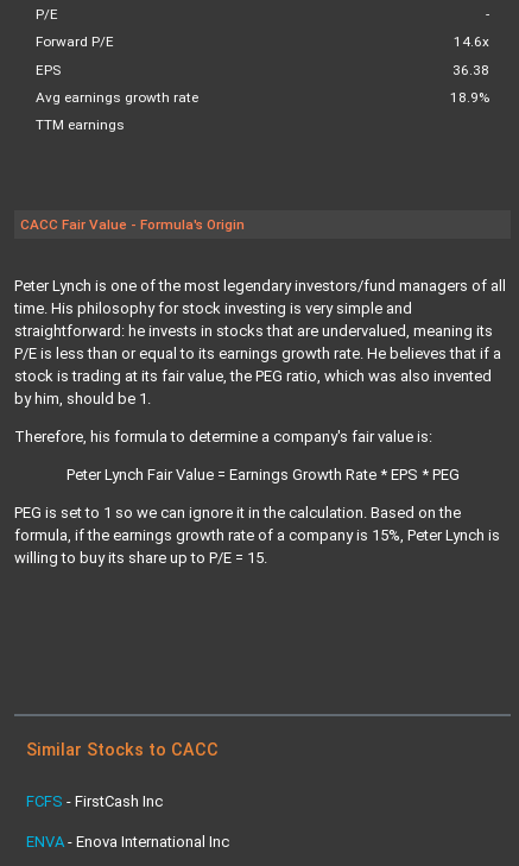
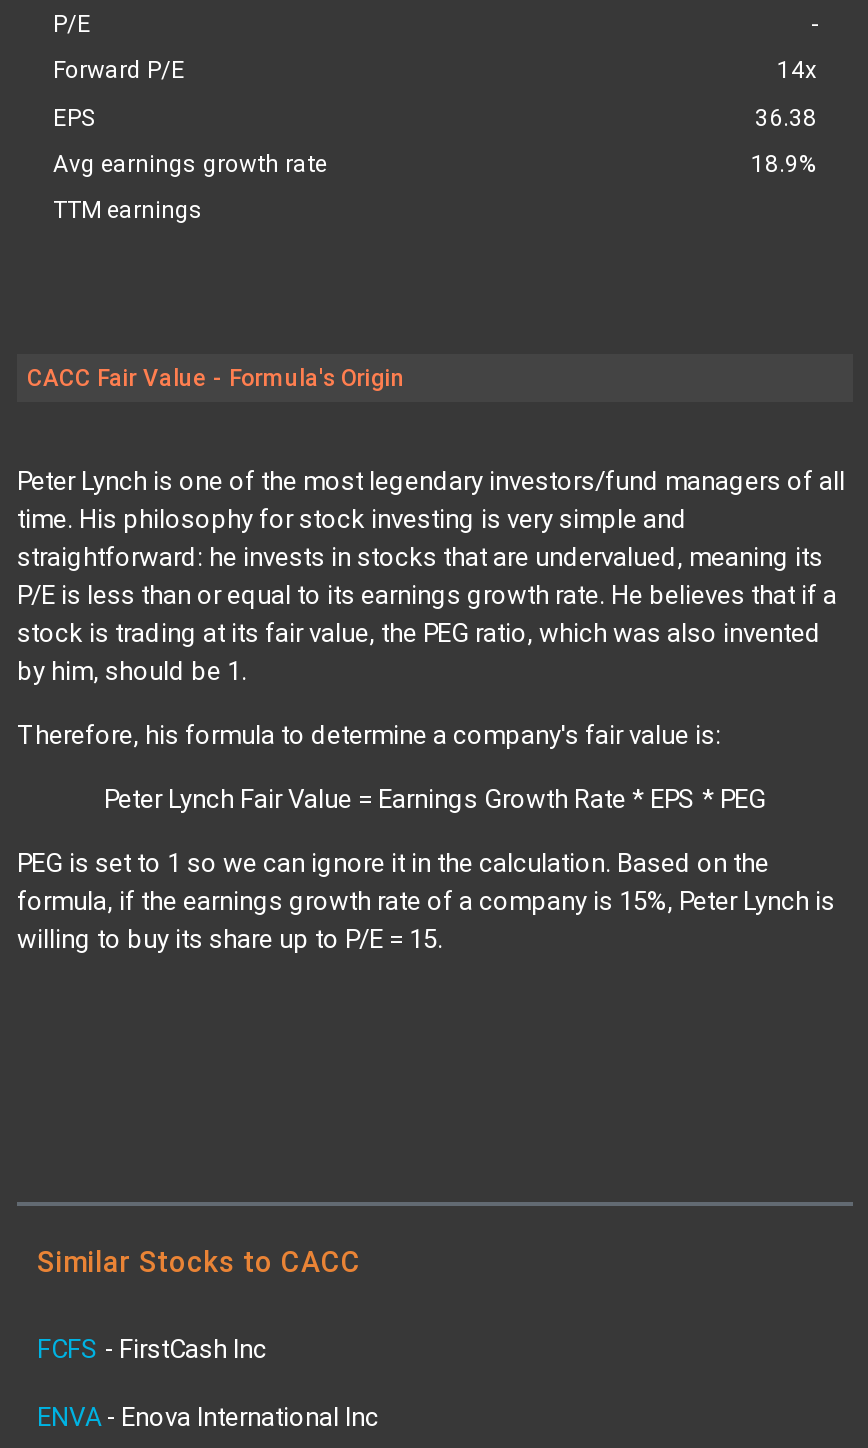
- 14.6x
+ 14x
